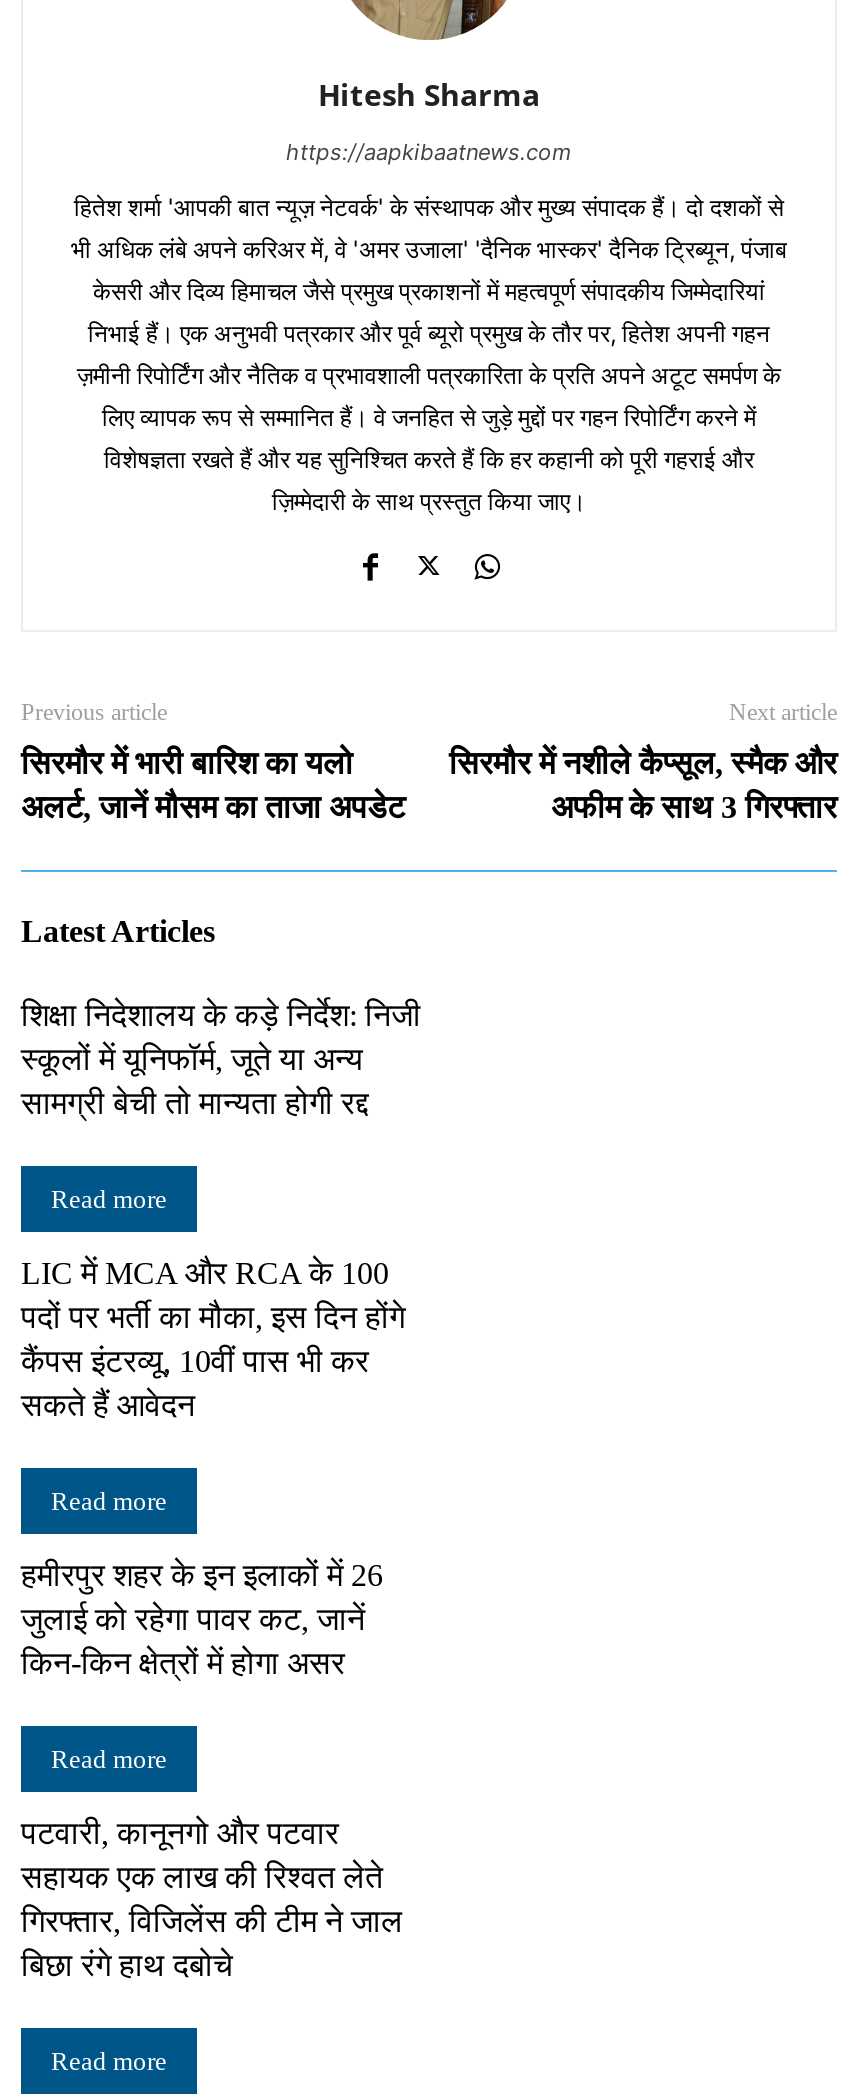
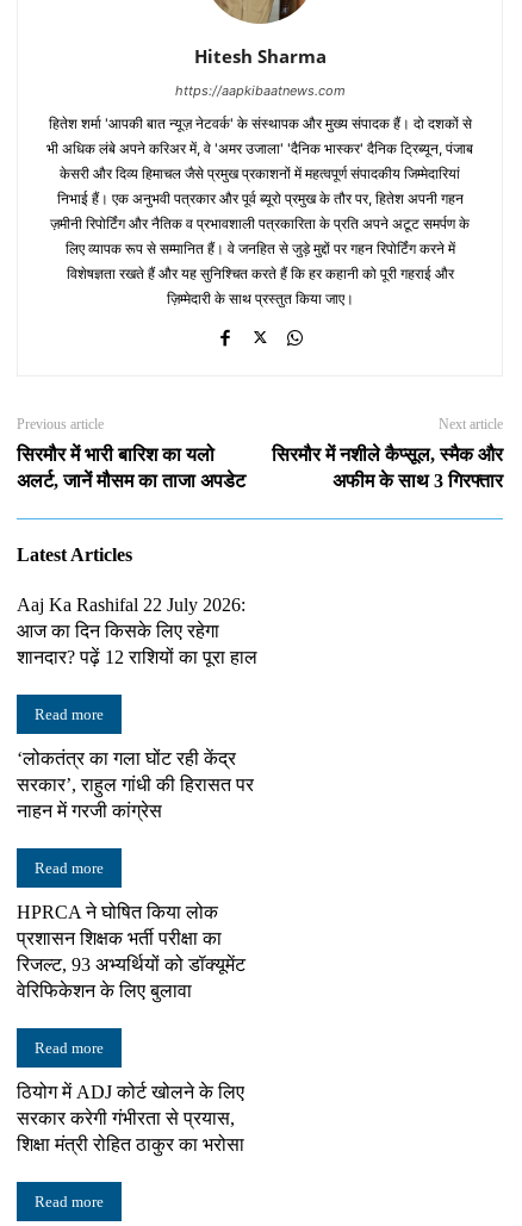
- शिक्षा निदेशालय के कड़े निर्देश: निजी
- स्कूलों में यूनिफॉर्म, जूते या अन्य
- सामग्री बेची तो मान्यता होगी रद्द
+ Aaj Ka Rashifal 22 July 2026:
+ आज का दिन किसके लिए रहेगा
+ शानदार? पढ़ें 12 राशियों का पूरा हाल

- LIC में MCA और RCA के 100
- पदों पर भर्ती का मौका, इस दिन होंगे
- कैंपस इंटरव्यू, 10वीं पास भी कर
- सकते हैं आवेदन
+ ‘लोकतंत्र का गला घोंट रही केंद्र
+ सरकार’, राहुल गांधी की हिरासत पर
+ नाहन में गरजी कांग्रेस

- हमीरपुर शहर के इन इलाकों में 26
- जुलाई को रहेगा पावर कट, जानें
- किन-किन क्षेत्रों में होगा असर
+ HPRCA ने घोषित किया लोक
+ प्रशासन शिक्षक भर्ती परीक्षा का
+ रिजल्ट, 93 अभ्यर्थियों को डॉक्यूमेंट
+ वेरिफिकेशन के लिए बुलावा

- पटवारी, कानूनगो और पटवार
- सहायक एक लाख की रिश्वत लेते
- गिरफ्तार, विजिलेंस की टीम ने जाल
- बिछा रंगे हाथ दबोचे
+ ठियोग में ADJ कोर्ट खोलने के लिए
+ सरकार करेगी गंभीरता से प्रयास,
+ शिक्षा मंत्री रोहित ठाकुर का भरोसा
